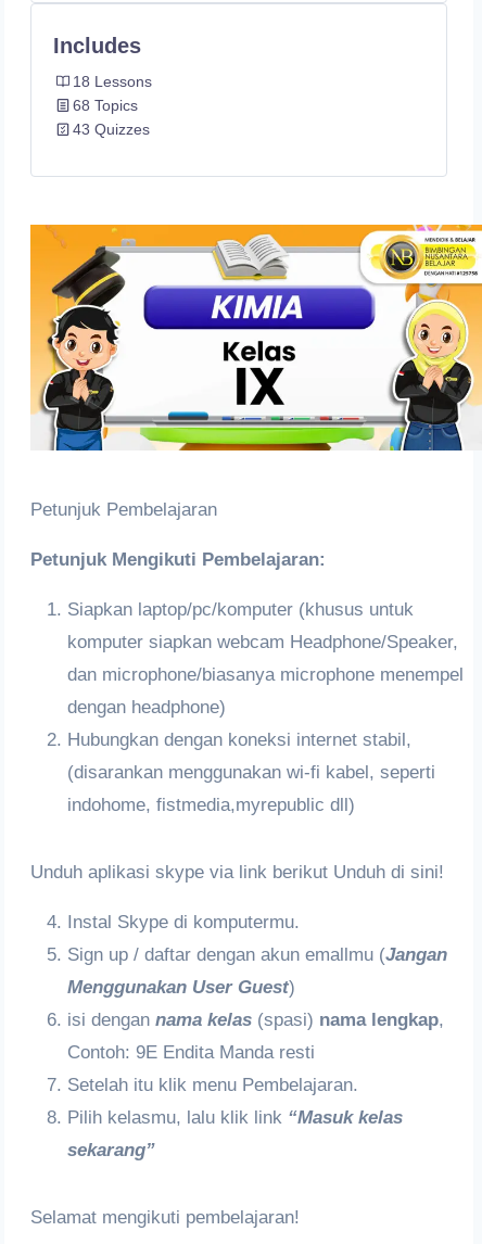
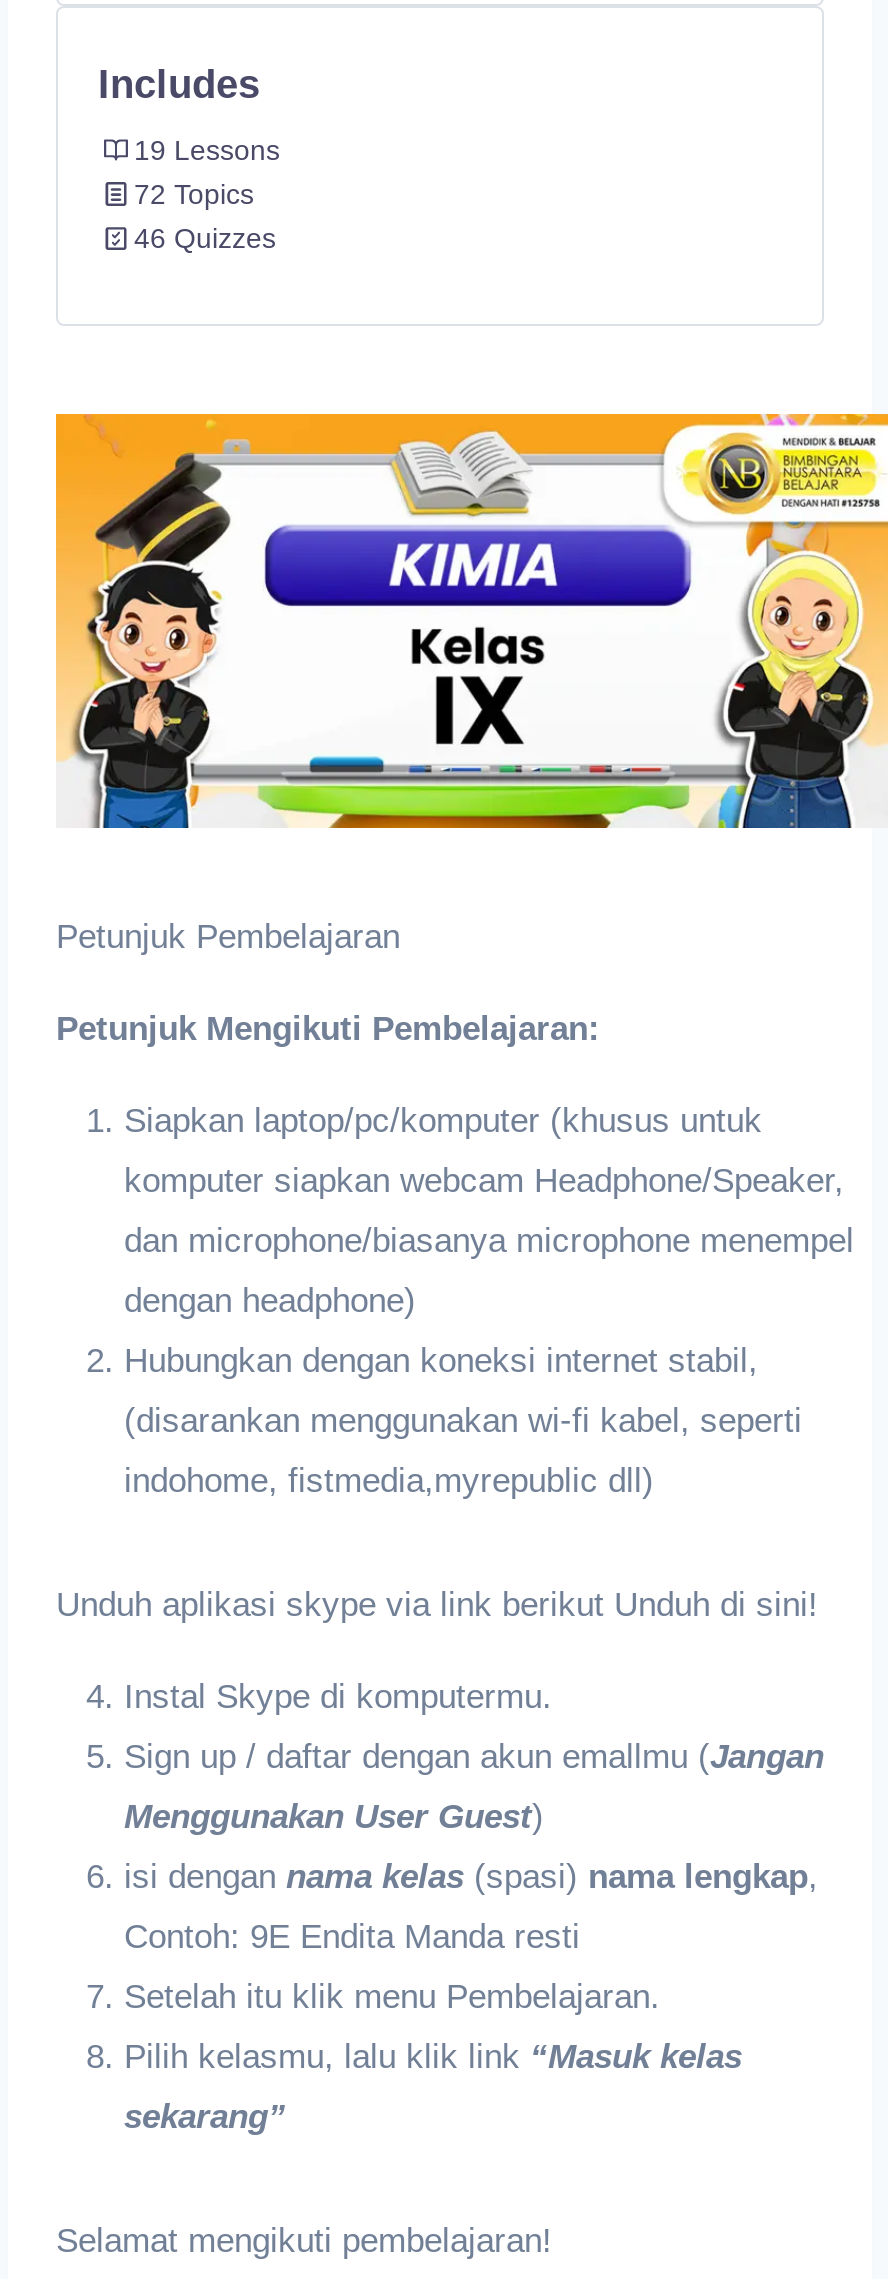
- 18 Lessons
+ 19 Lessons

- 68 Topics
+ 72 Topics

- 43 Quizzes
+ 46 Quizzes
